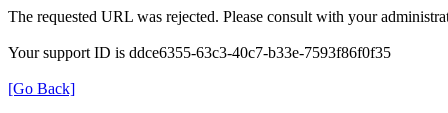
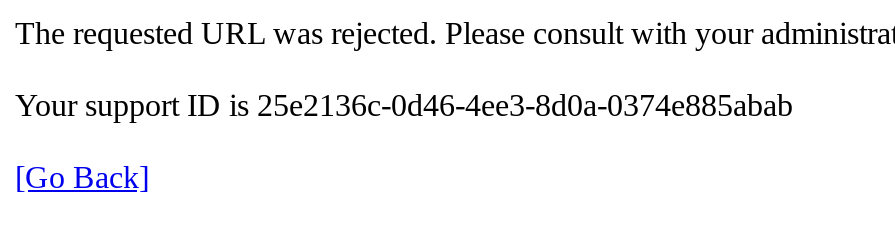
- Your support ID is ddce6355-63c3-40c7-b33e-7593f86f0f35
+ Your support ID is 25e2136c-0d46-4ee3-8d0a-0374e885abab
